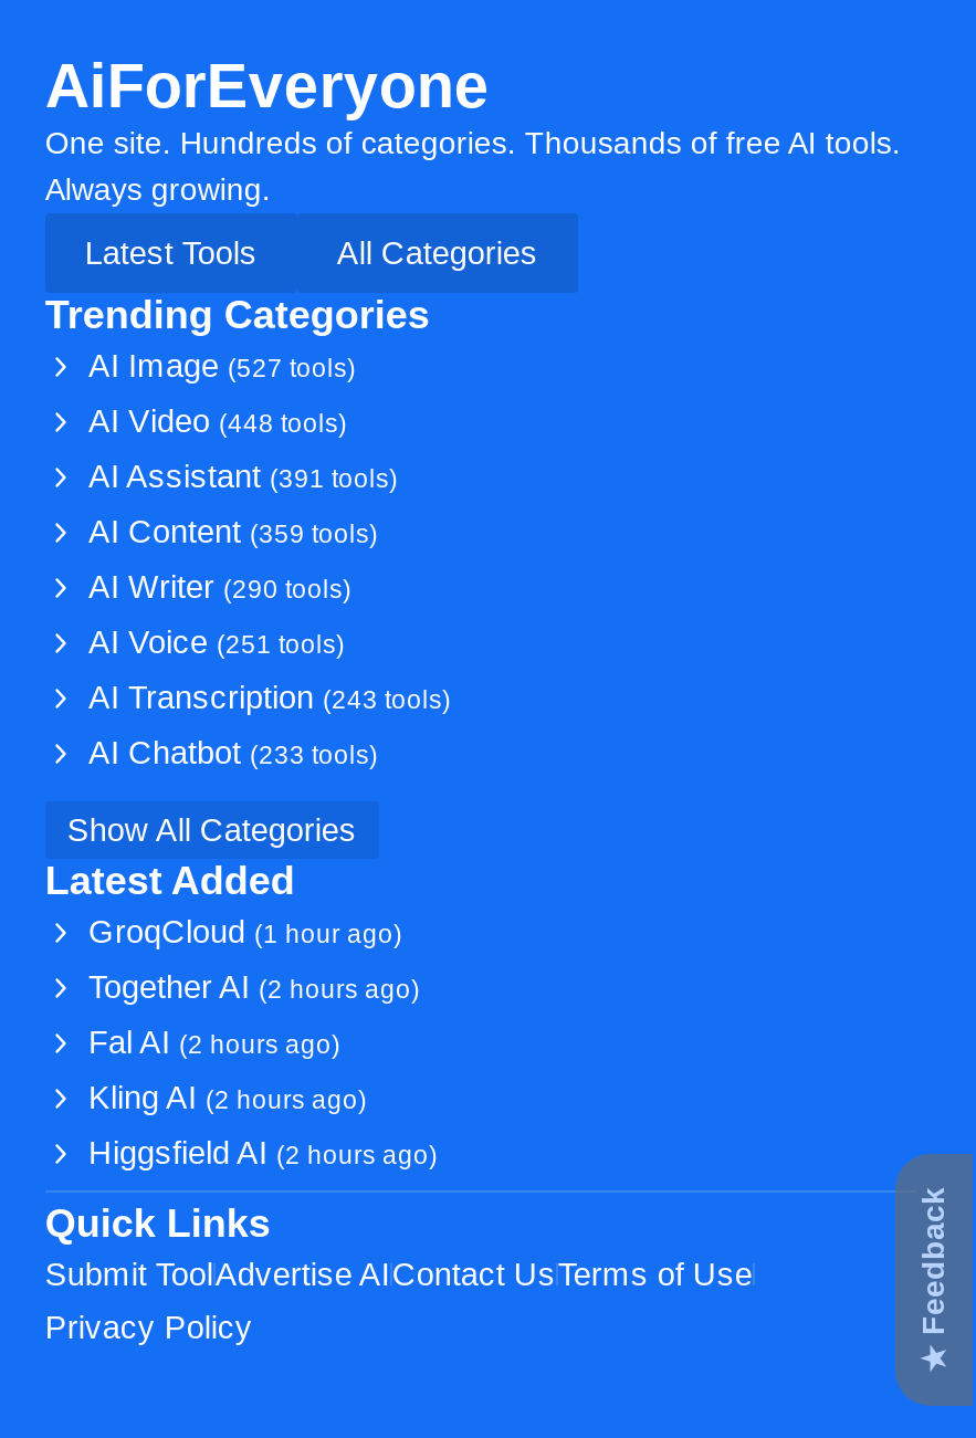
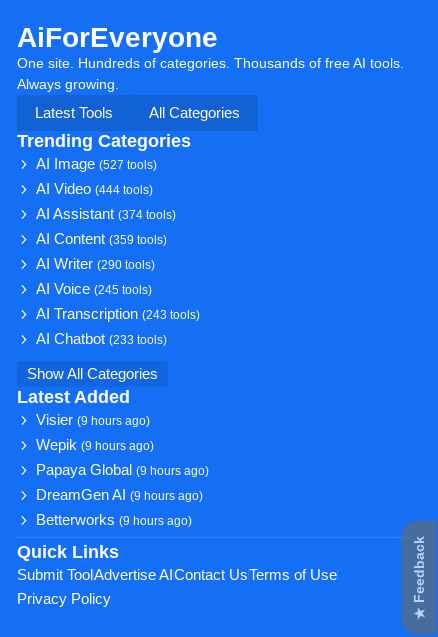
- AI Video (448 tools)
+ AI Video (444 tools)

- AI Assistant (391 tools)
+ AI Assistant (374 tools)

- AI Voice (251 tools)
+ AI Voice (245 tools)

- GroqCloud (1 hour ago)
+ Visier (9 hours ago)

- Together AI (2 hours ago)
+ Wepik (9 hours ago)

- Fal AI (2 hours ago)
+ Papaya Global (9 hours ago)

- Kling AI (2 hours ago)
+ DreamGen AI (9 hours ago)

- Higgsfield AI (2 hours ago)
+ Betterworks (9 hours ago)
